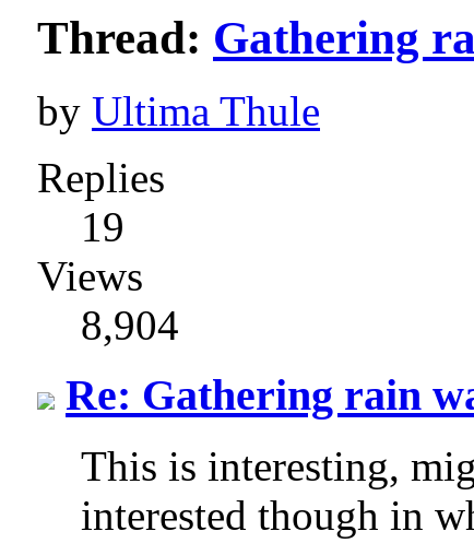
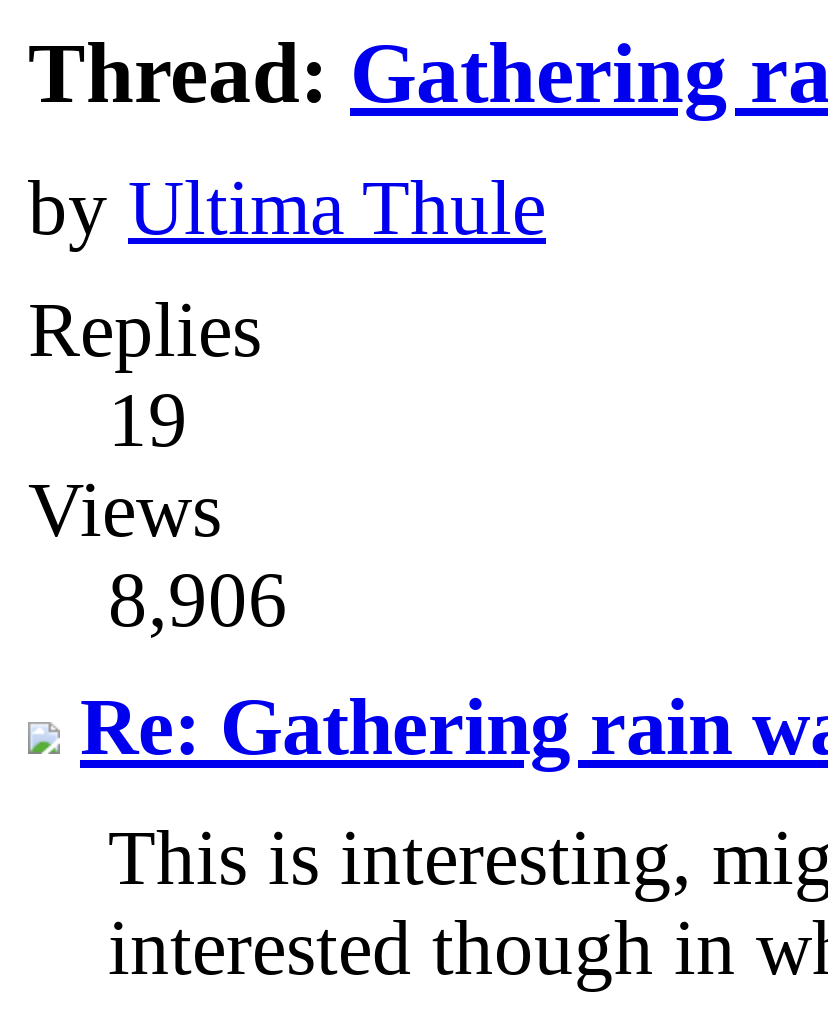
- 8,904
+ 8,906
